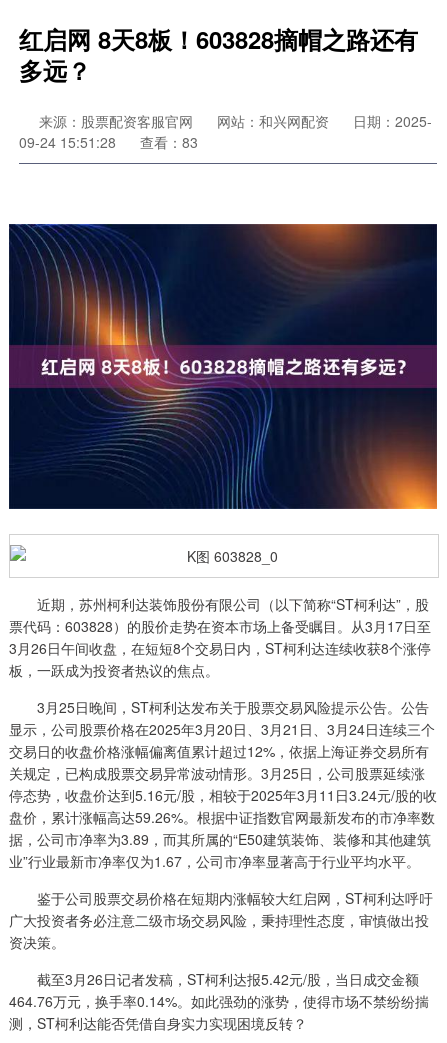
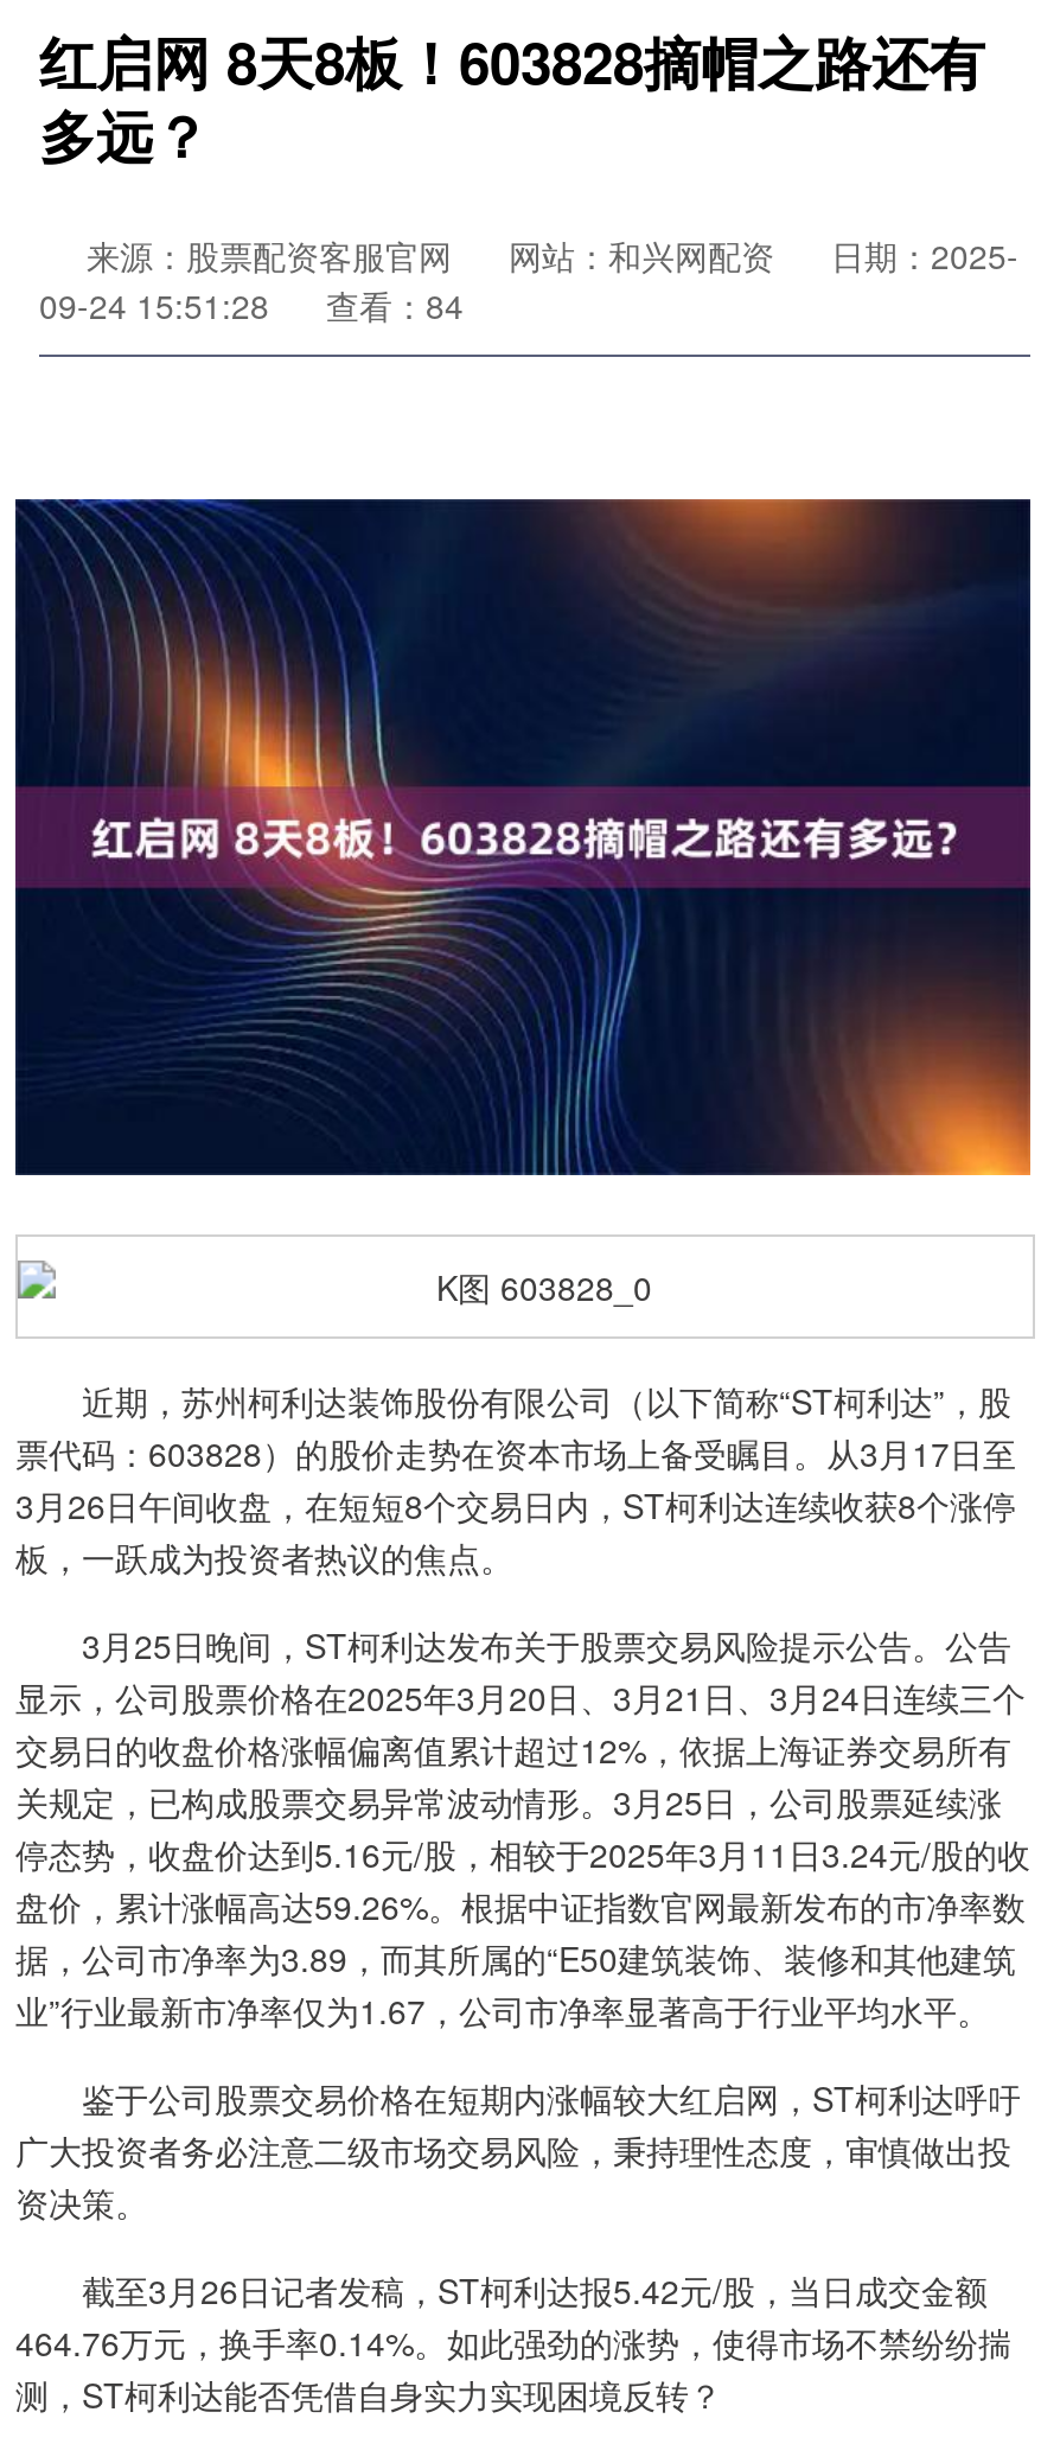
- 09-24 15:51:28 查看：83
+ 09-24 15:51:28 查看：84
